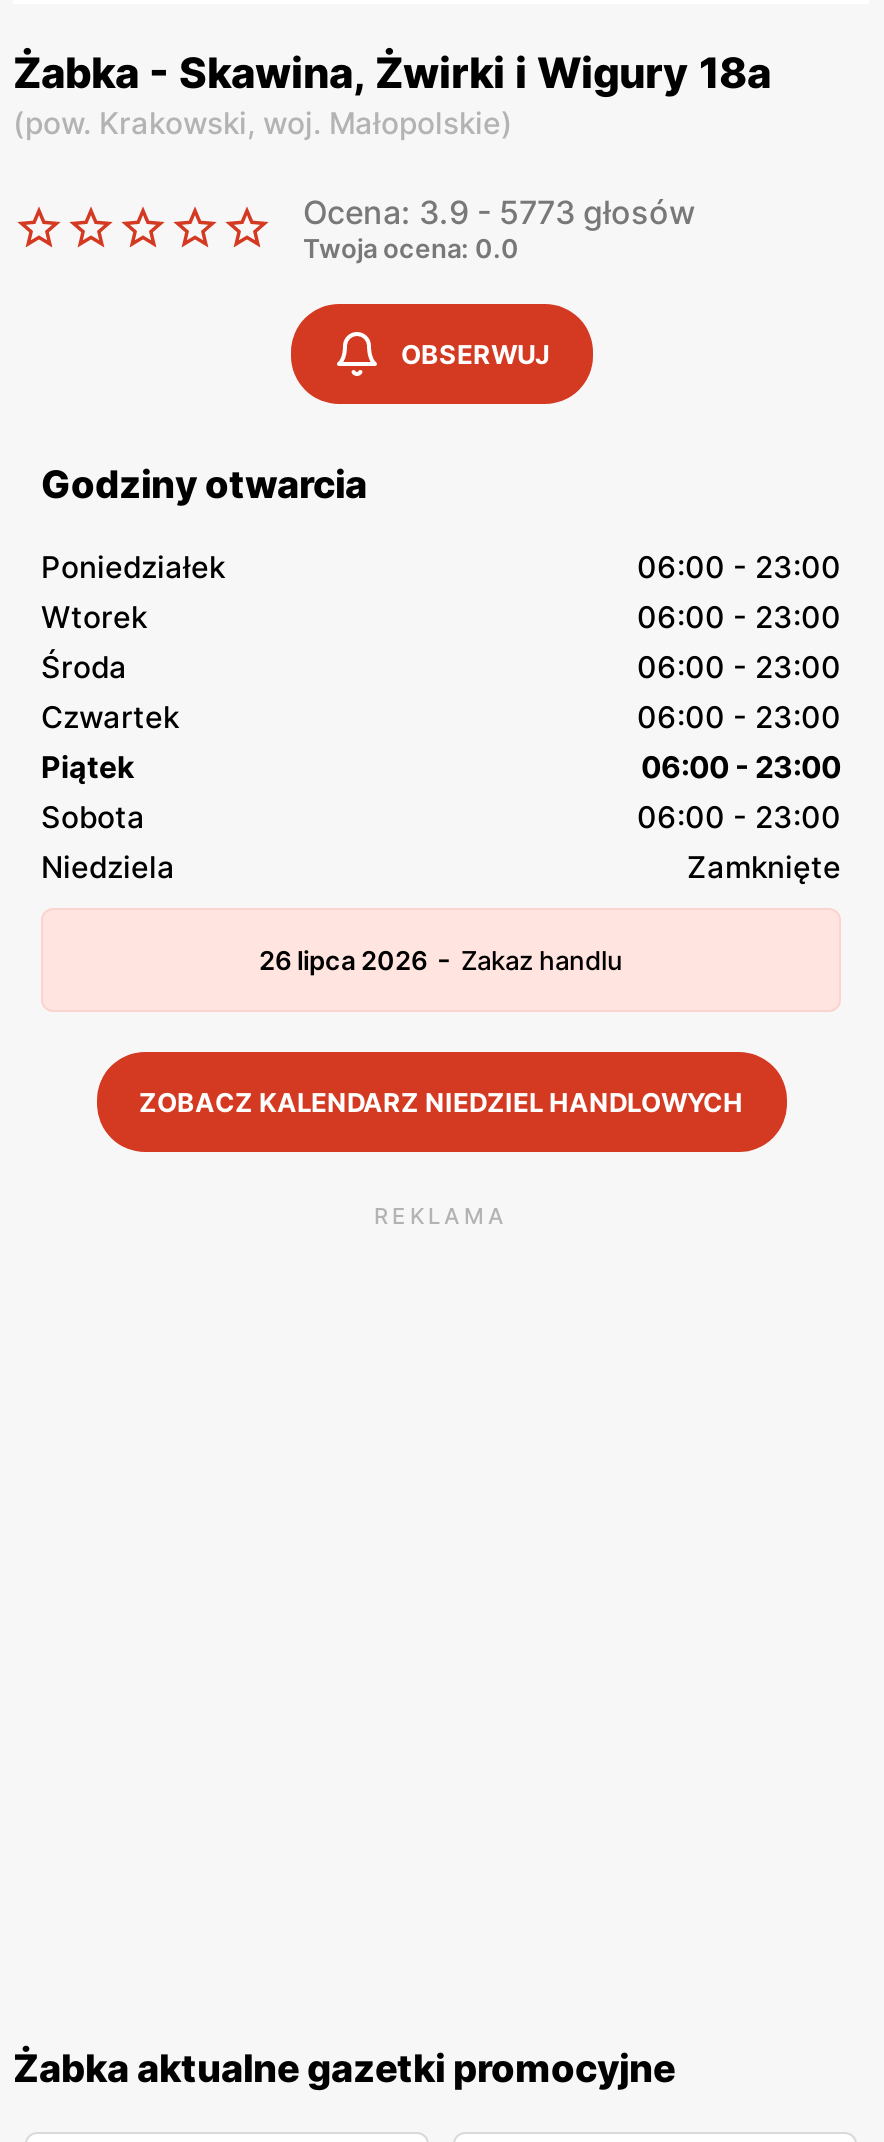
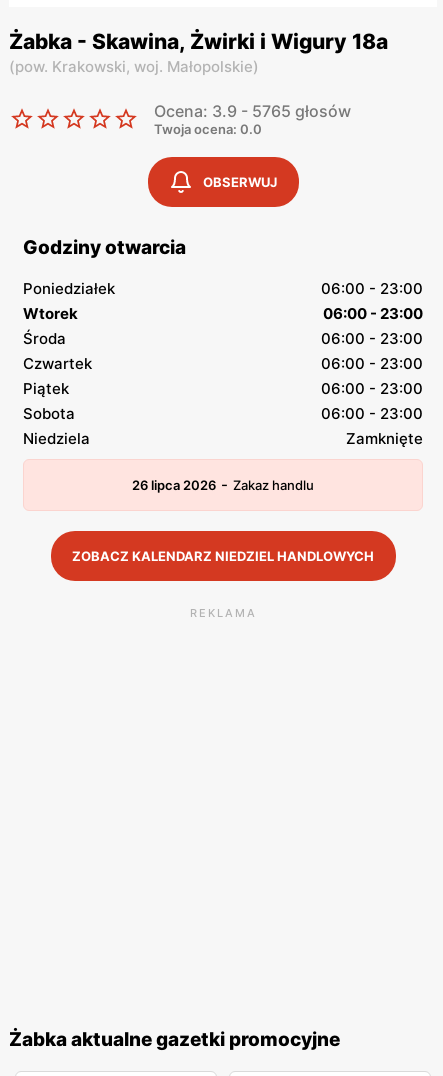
- Ocena: 3.9 - 5773 głosów
+ Ocena: 3.9 - 5765 głosów
